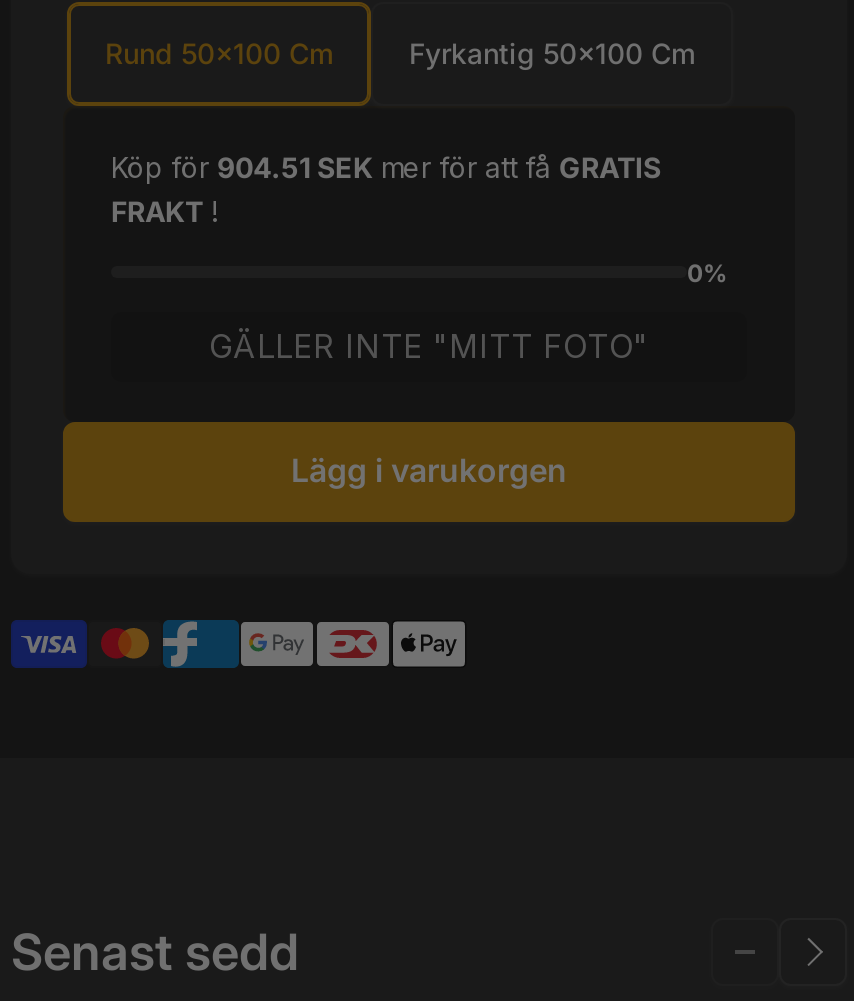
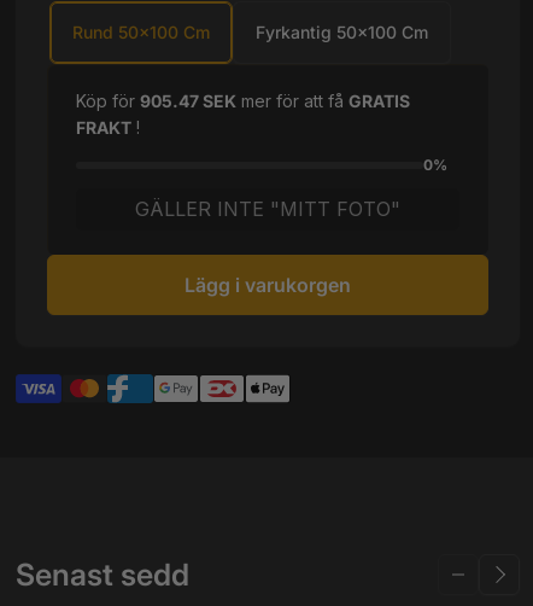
- Köp för 904.51 SEK mer för att få GRATIS
+ Köp för 905.47 SEK mer för att få GRATIS
